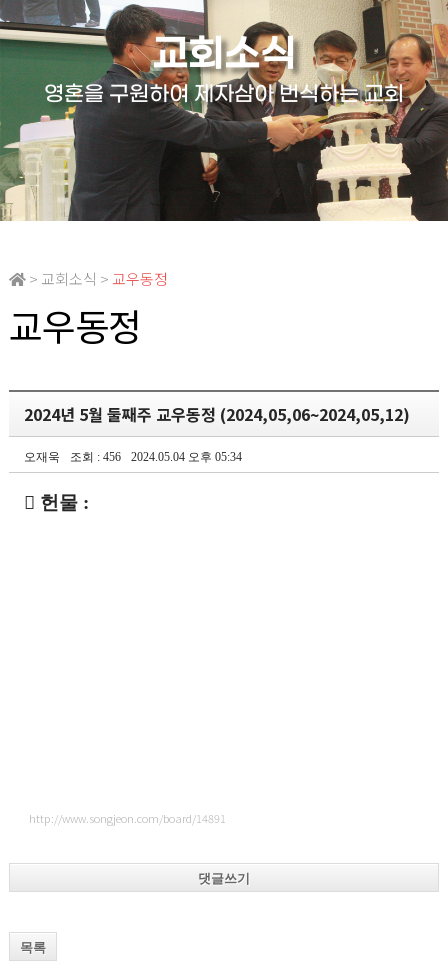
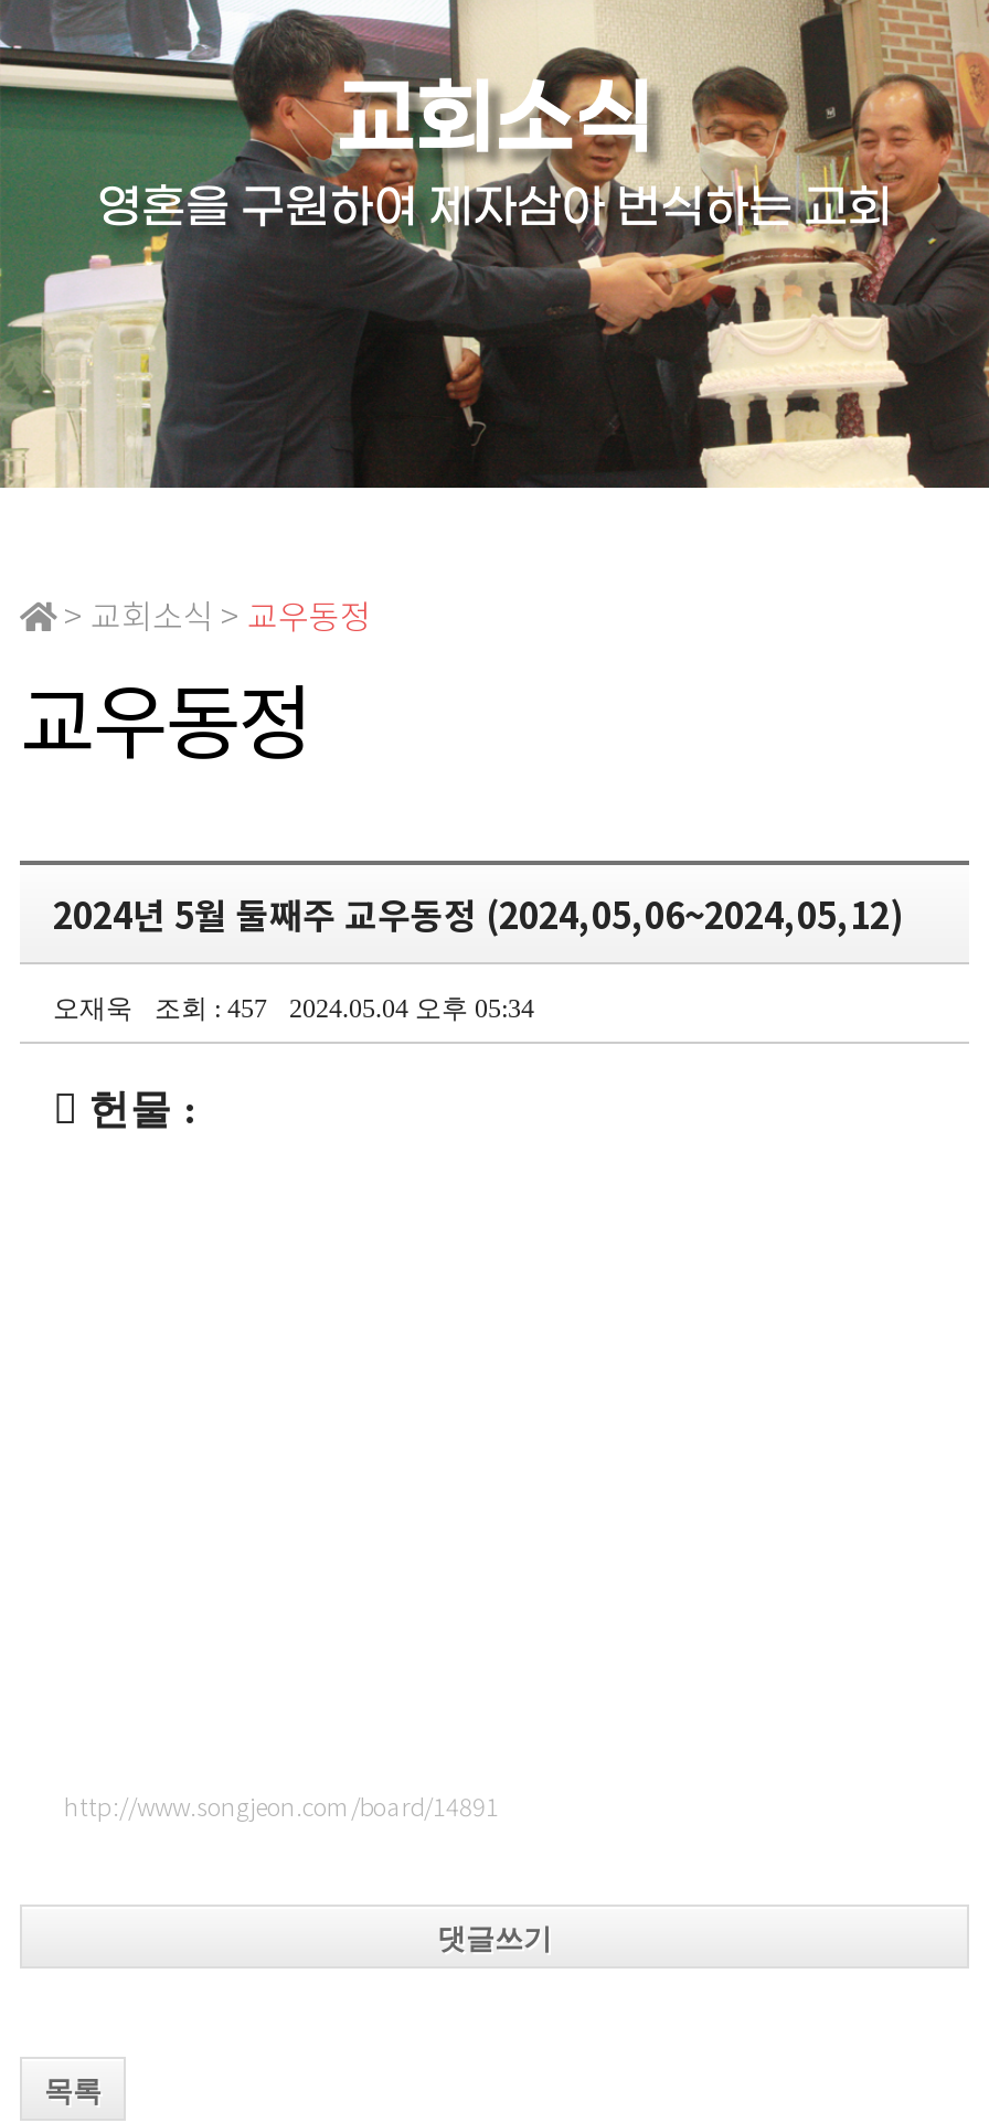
- 오재욱 조회 : 456 2024.05.04 오후 05:34
+ 오재욱 조회 : 457 2024.05.04 오후 05:34
